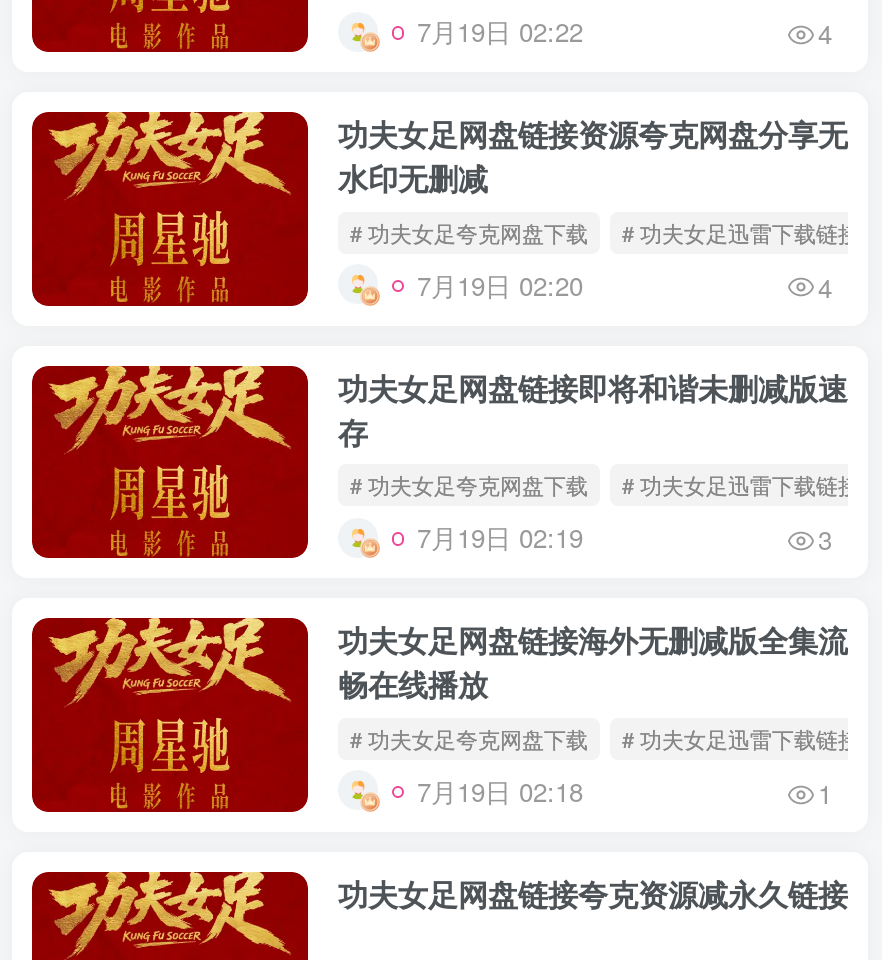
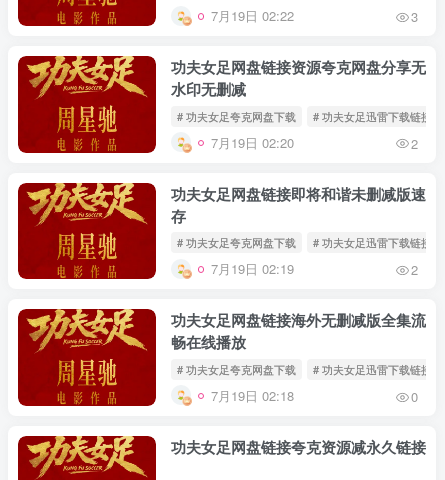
- 4
+ 3

- 4
+ 2

- 3
+ 2

- 1
+ 0
